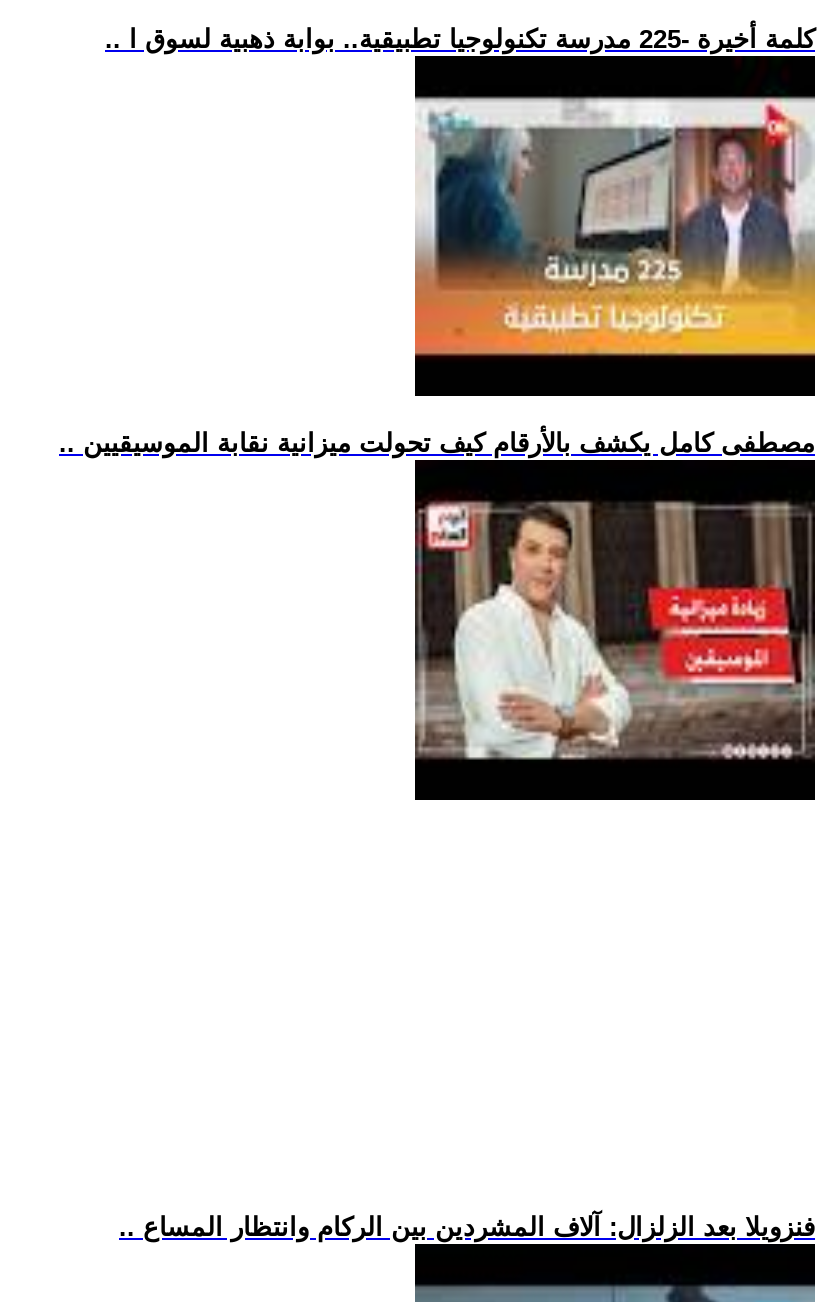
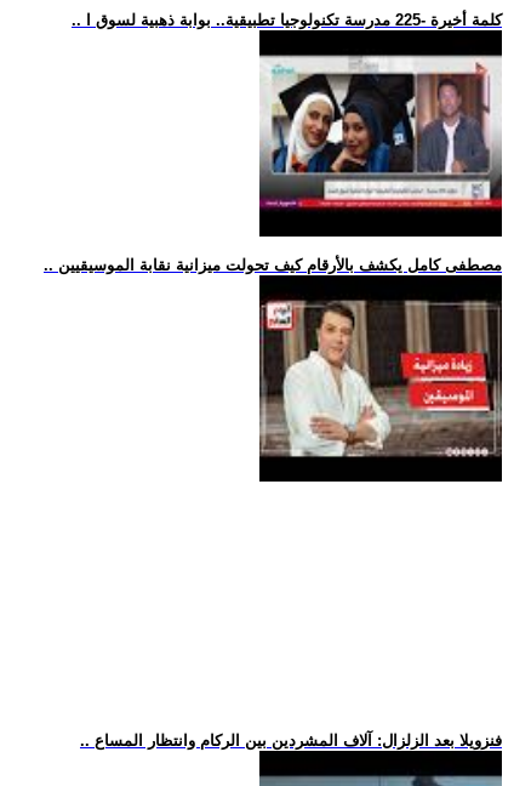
- [image]
+ [image]
